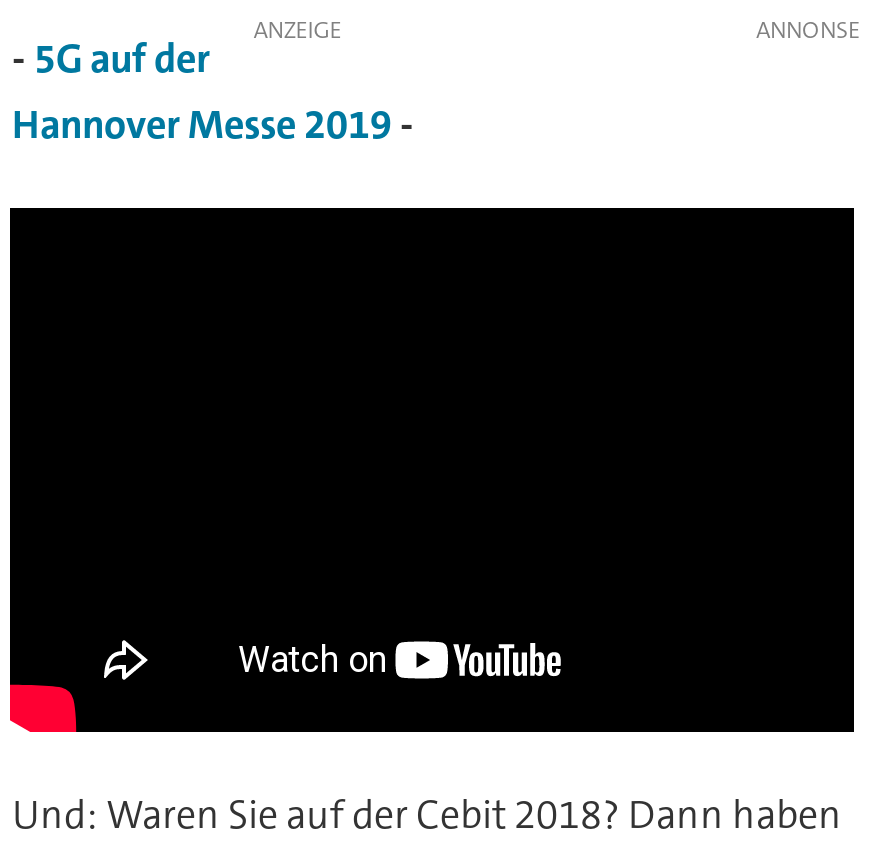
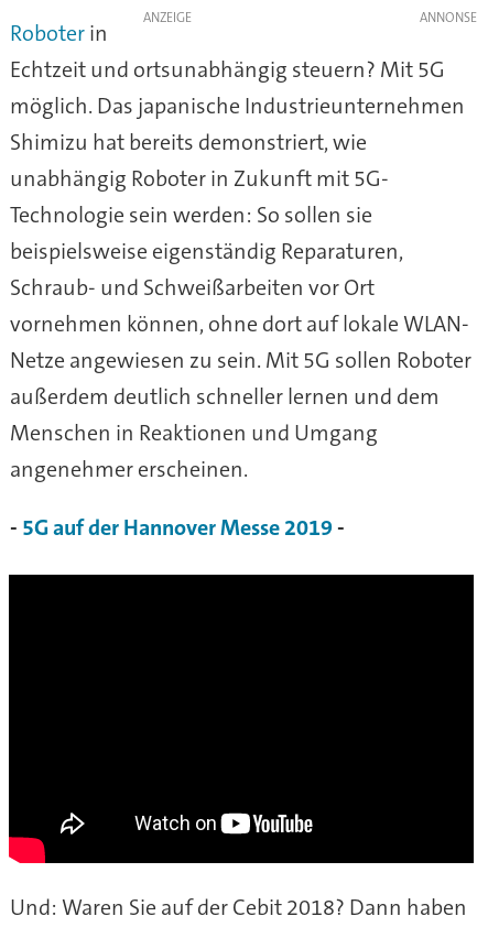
- - 5G auf der
- Hannover Messe 2019 -
+ Roboter in
+ Echtzeit und ortsunabhängig steuern? Mit 5G
+ möglich. Das japanische Industrieunternehmen
+ Shimizu hat bereits demonstriert, wie
+ unabhängig Roboter in Zukunft mit 5G-
+ Technologie sein werden: So sollen sie
+ beispielsweise eigenständig Reparaturen,
+ Schraub- und Schweißarbeiten vor Ort
+ vornehmen können, ohne dort auf lokale WLAN-
+ Netze angewiesen zu sein. Mit 5G sollen Roboter
+ außerdem deutlich schneller lernen und dem
+ Menschen in Reaktionen und Umgang
+ angenehmer erscheinen.
+ - 5G auf der Hannover Messe 2019 -
